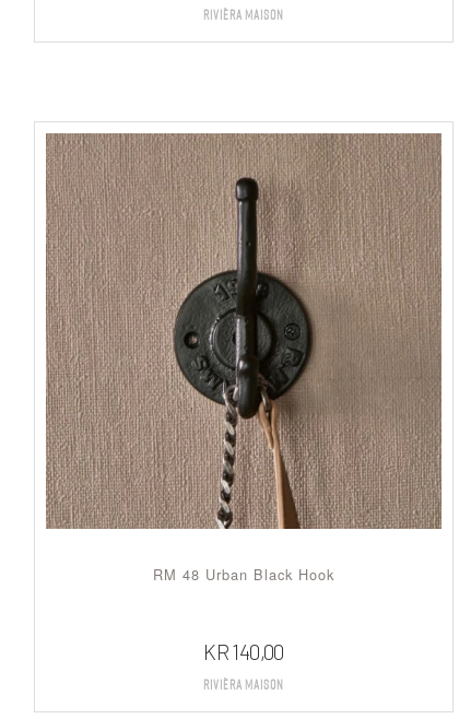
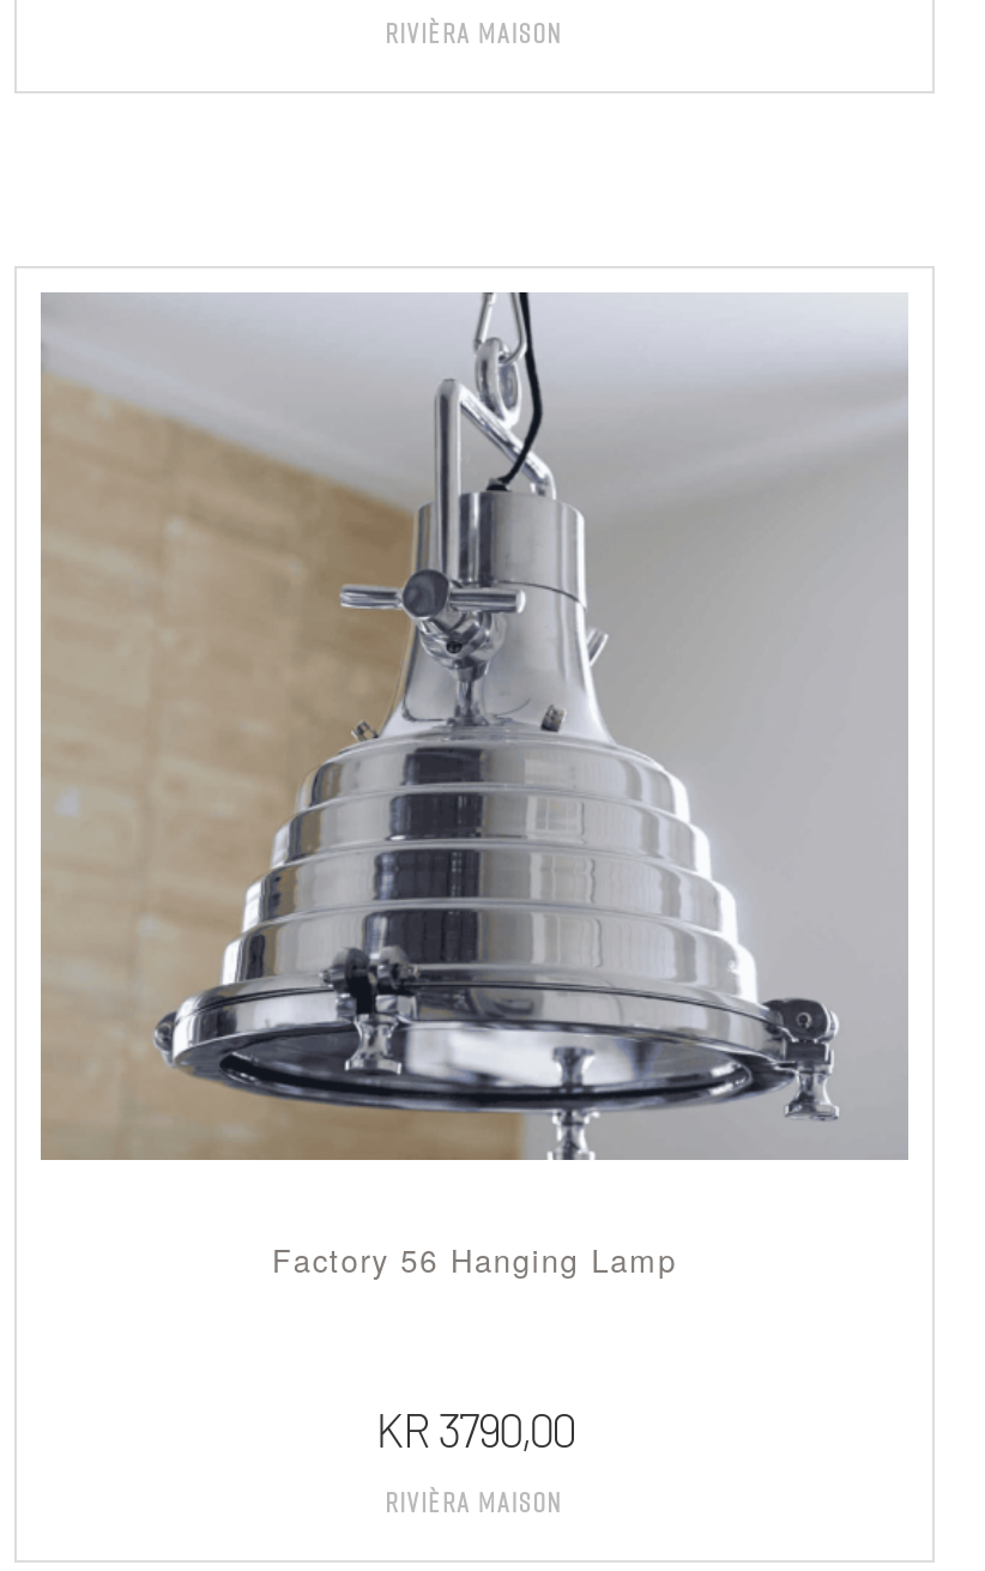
- [image]
- RM 48 Urban Black Hook
+ [image]
+ Factory 56 Hanging Lamp

- KR 140,00
+ KR 3790,00
